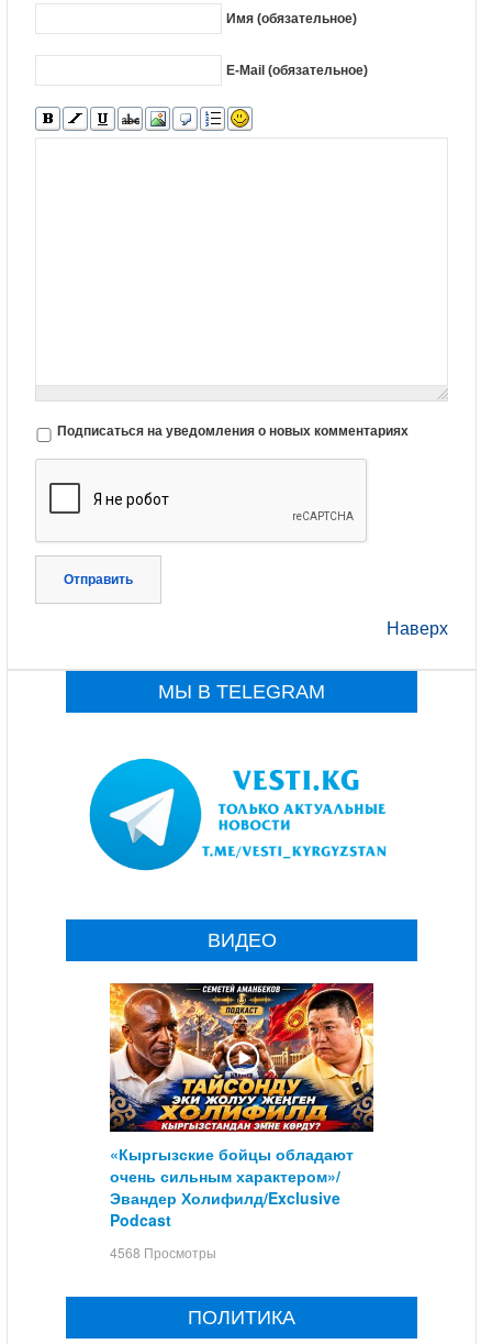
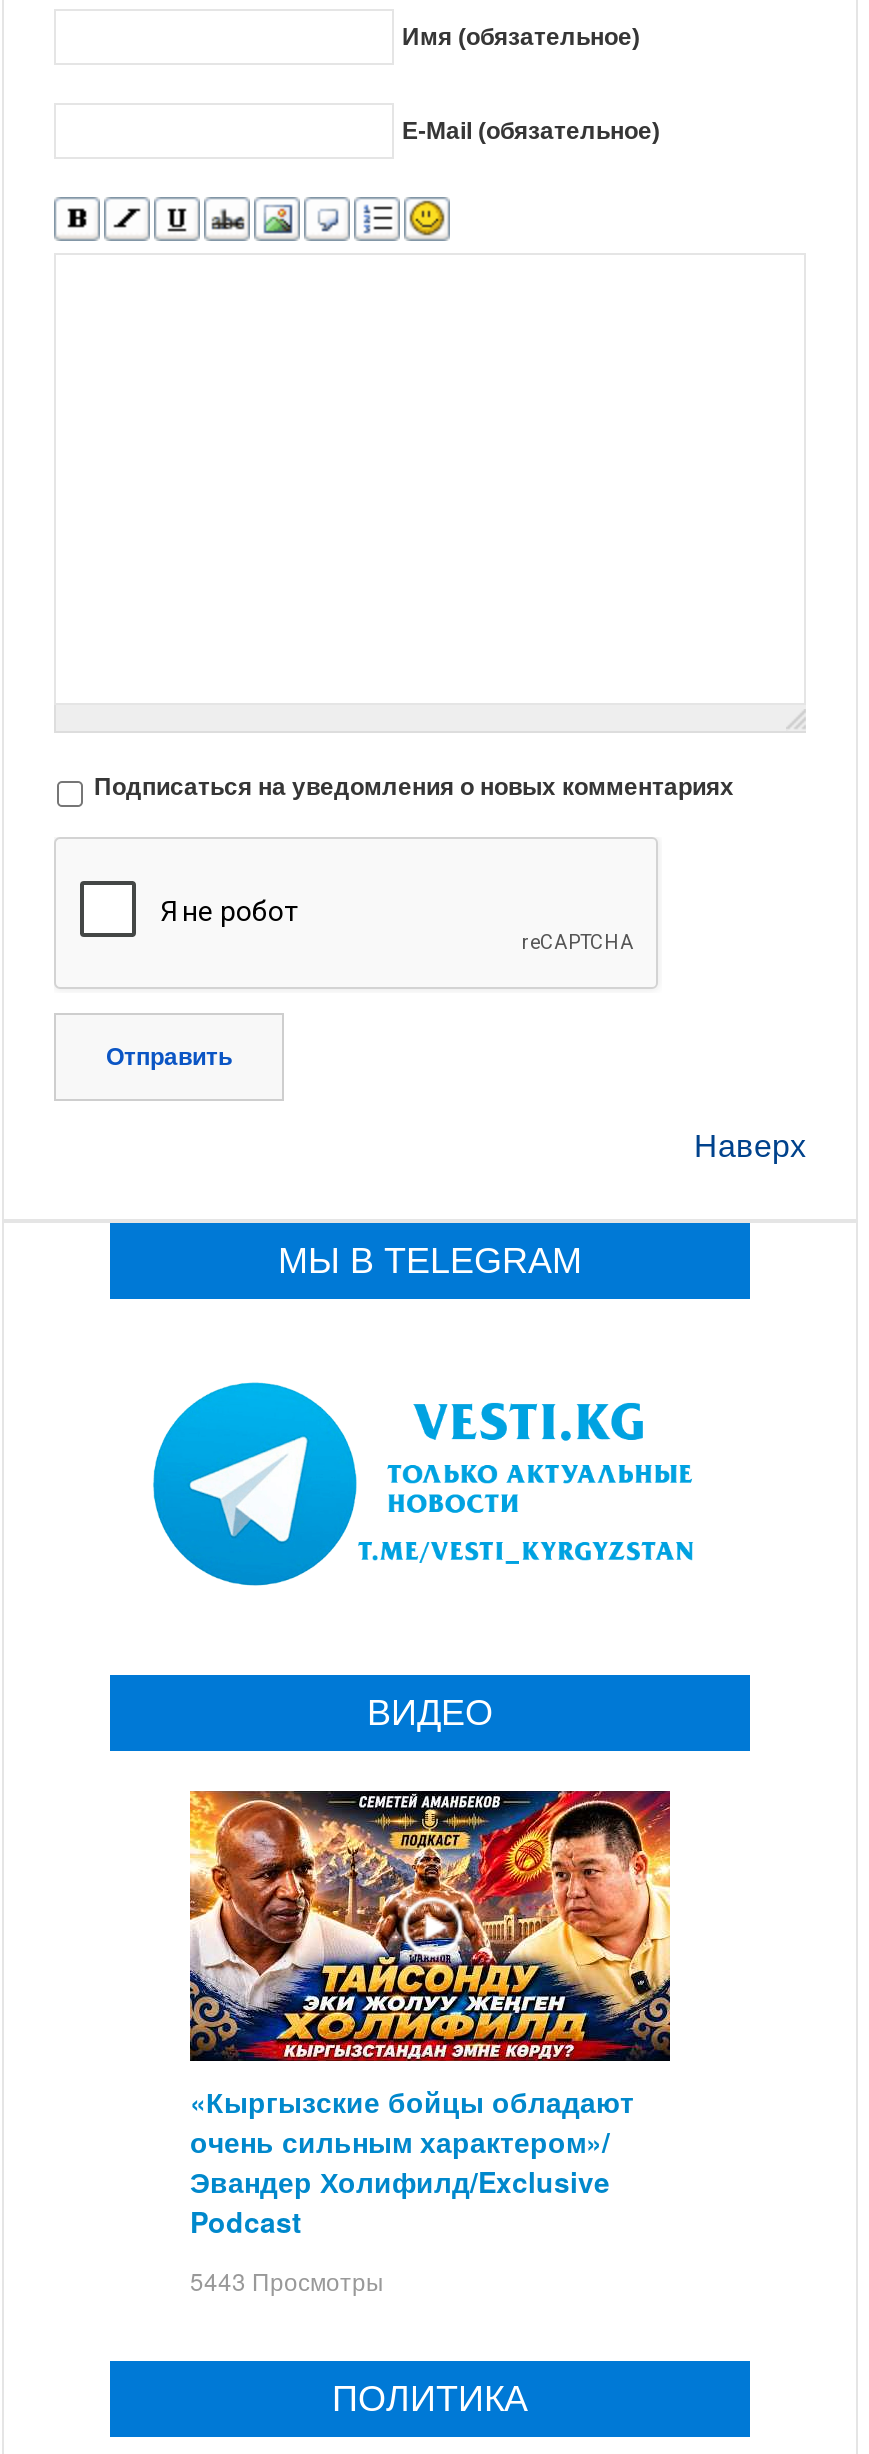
- 4568 Просмотры
+ 5443 Просмотры
